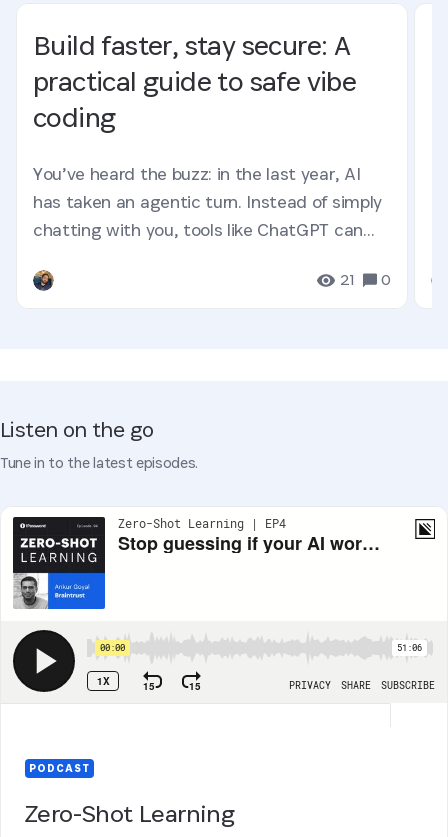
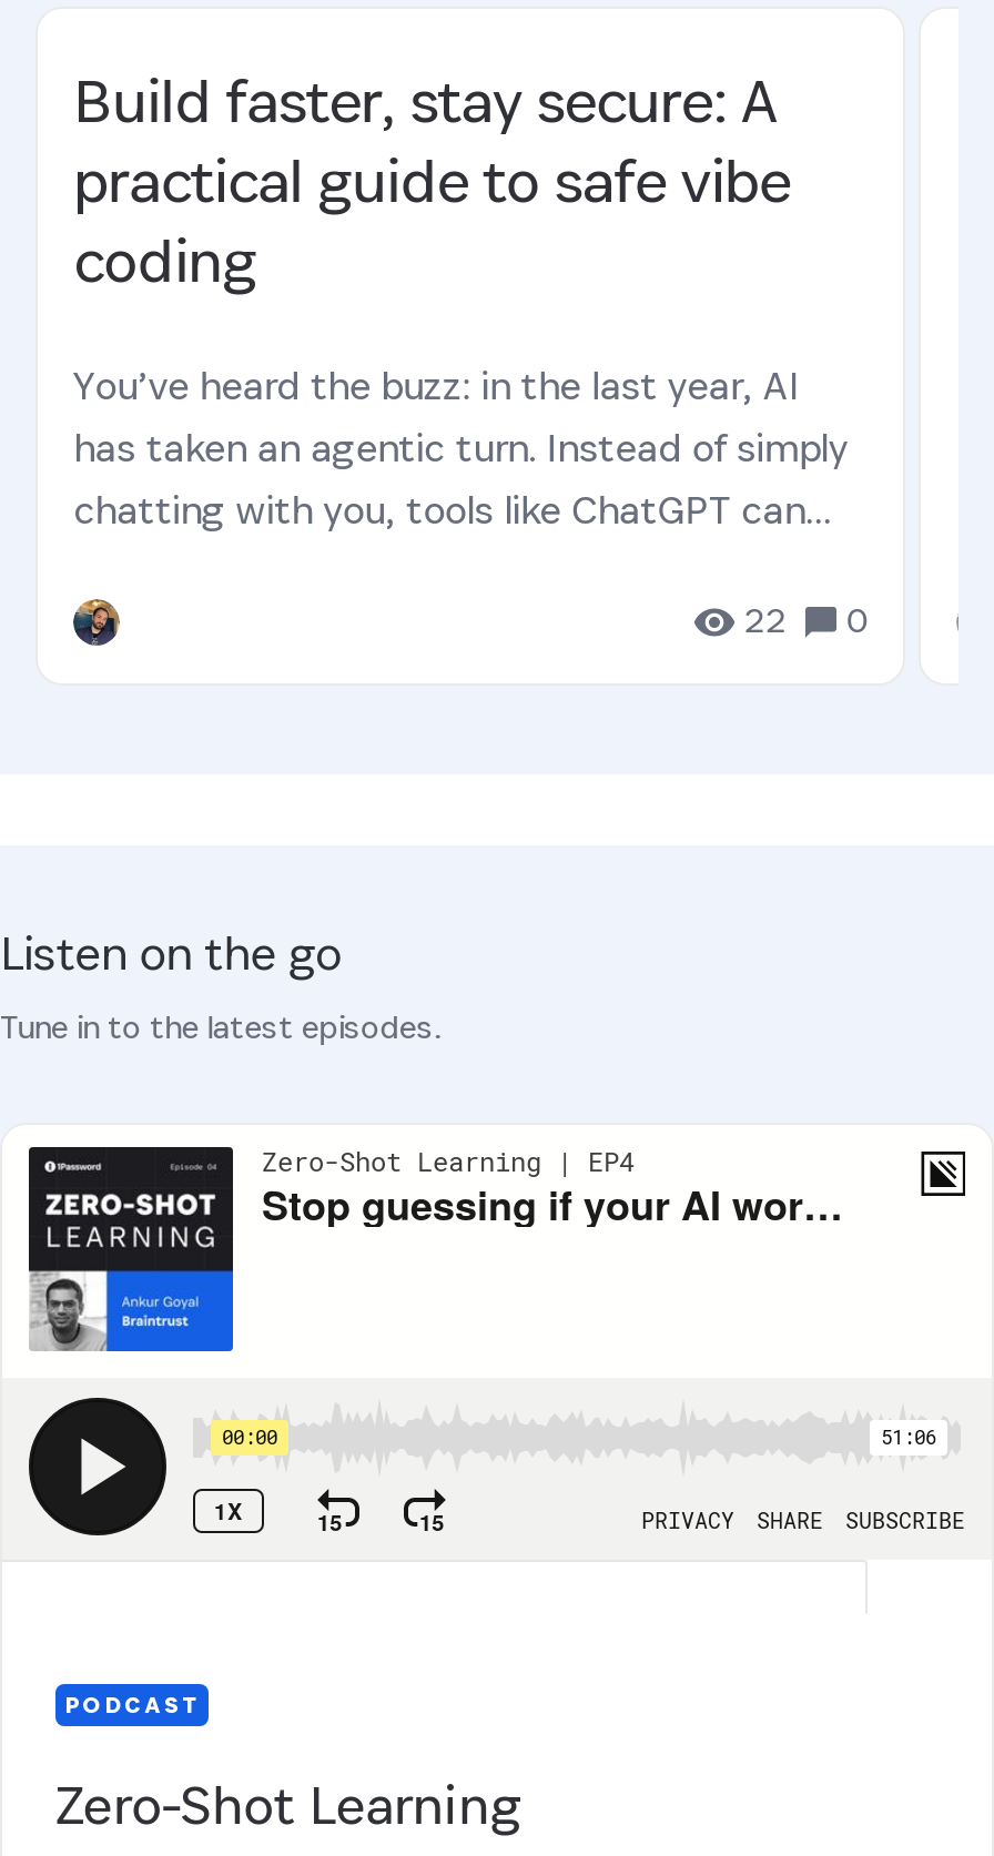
- 21
+ 22
